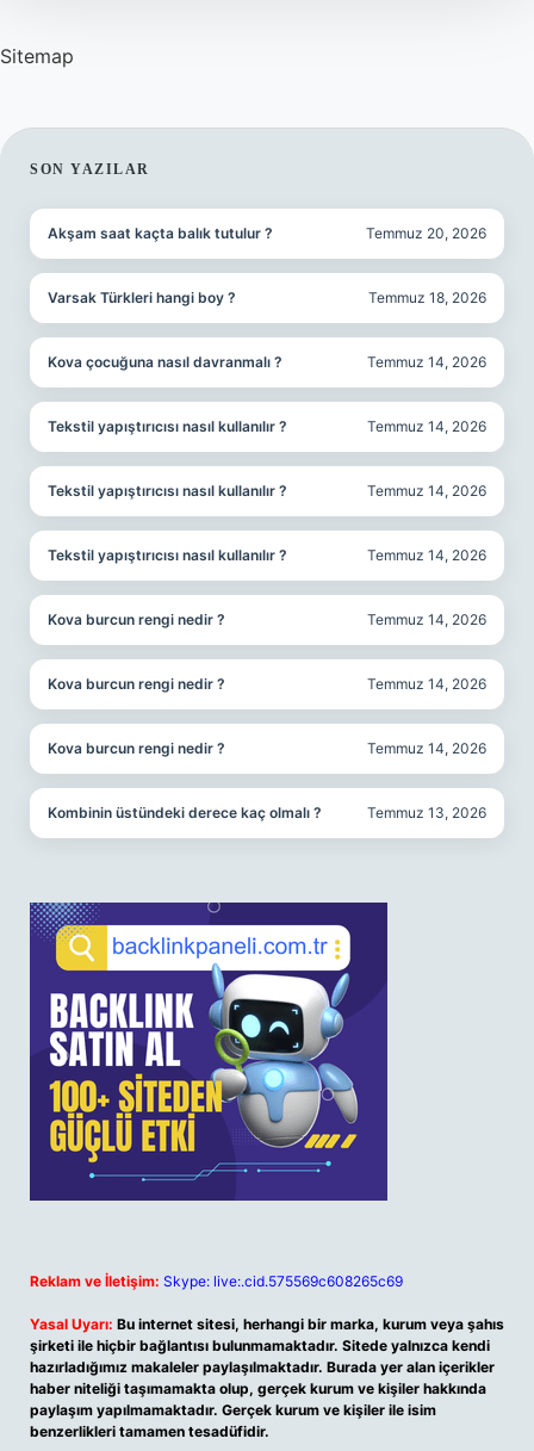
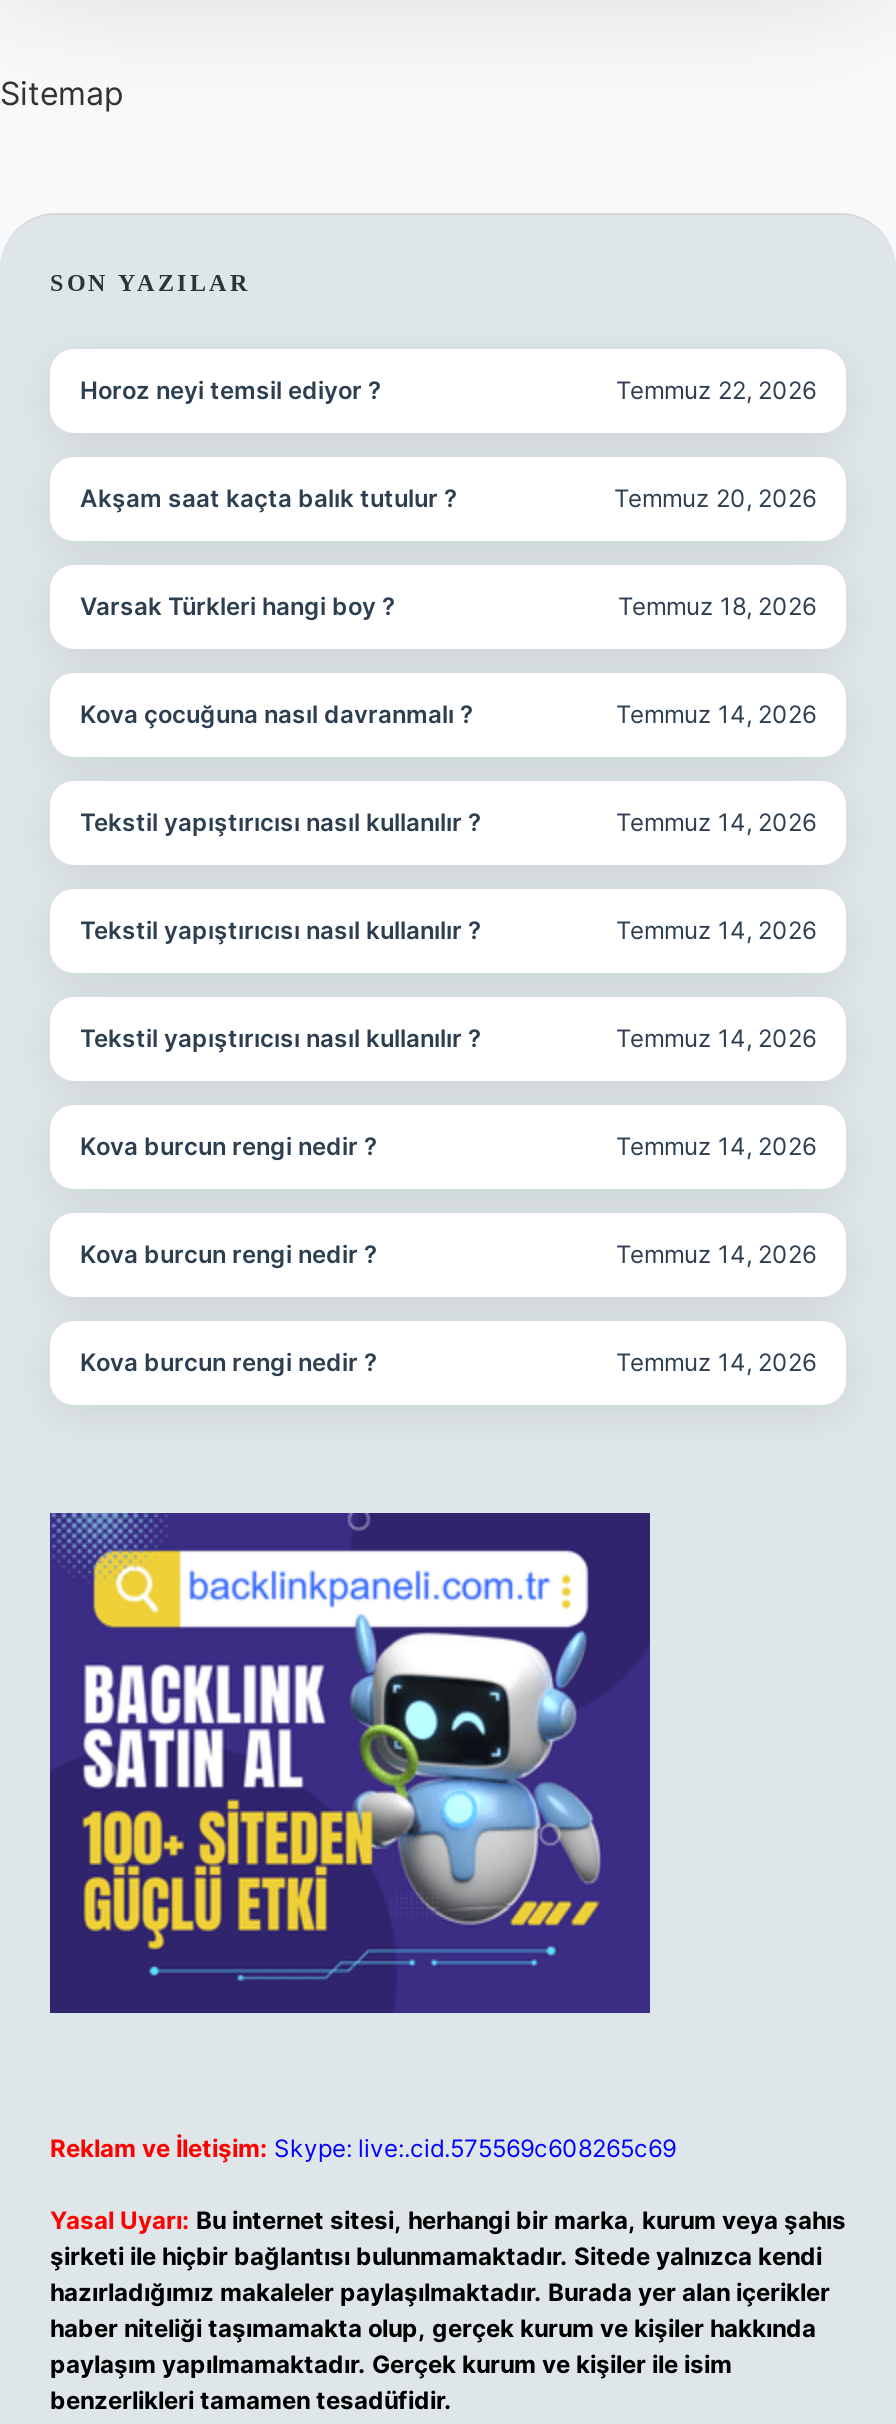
+ Horoz neyi temsil ediyor ?
+ Temmuz 22, 2026

moved down: Akşam saat kaçta balık tutulur ? | Temmuz 20, 2026 | Varsak Türkleri hangi boy ? | ... | Kova burcun rengi nedir ? | Temmuz 14, 2026

- Kombinin üstündeki derece kaç olmalı ?
- Temmuz 13, 2026
